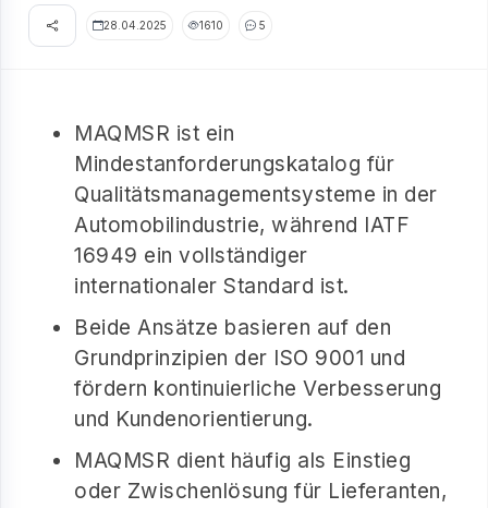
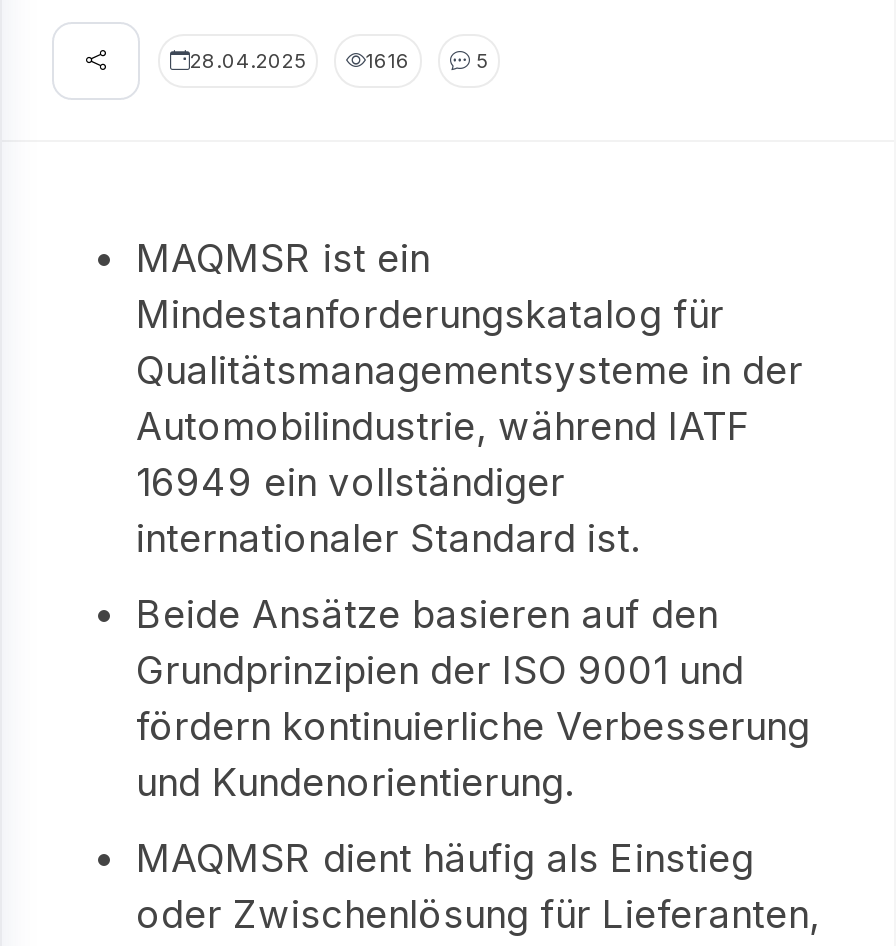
- 1610
+ 1616
